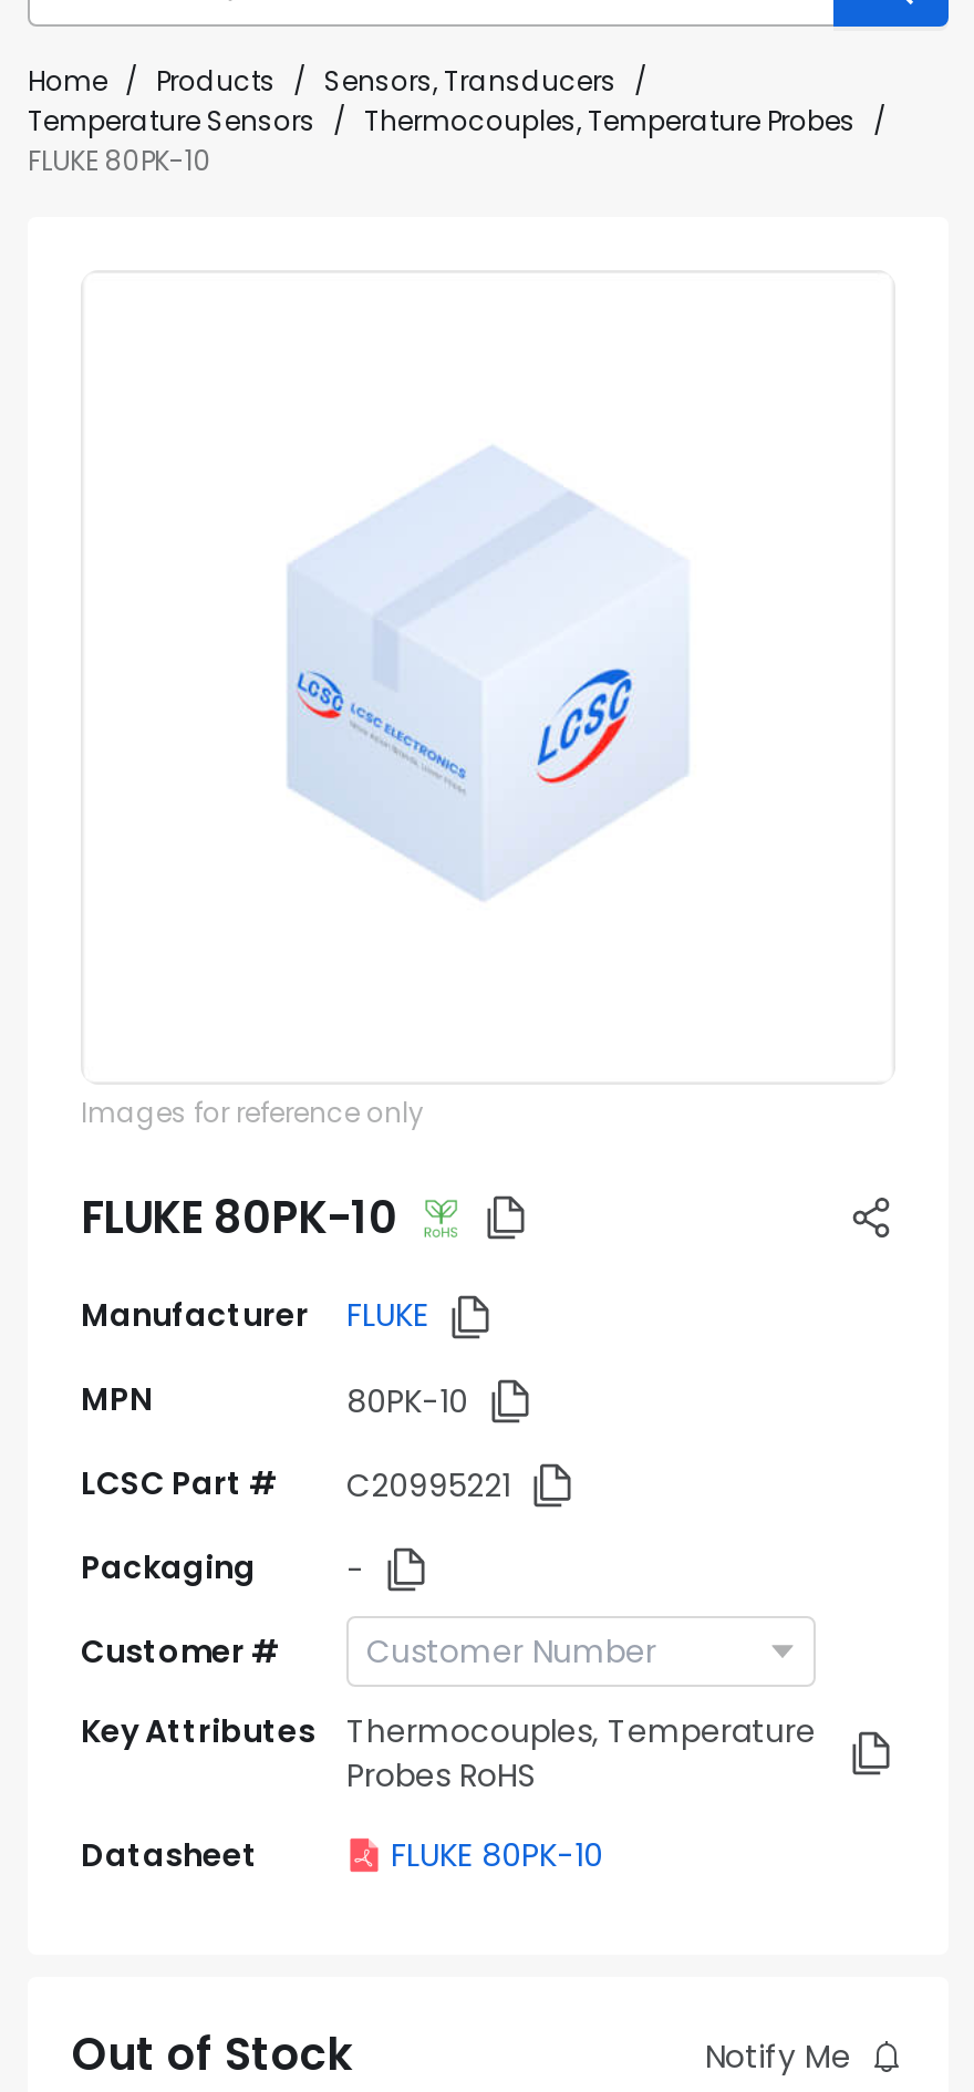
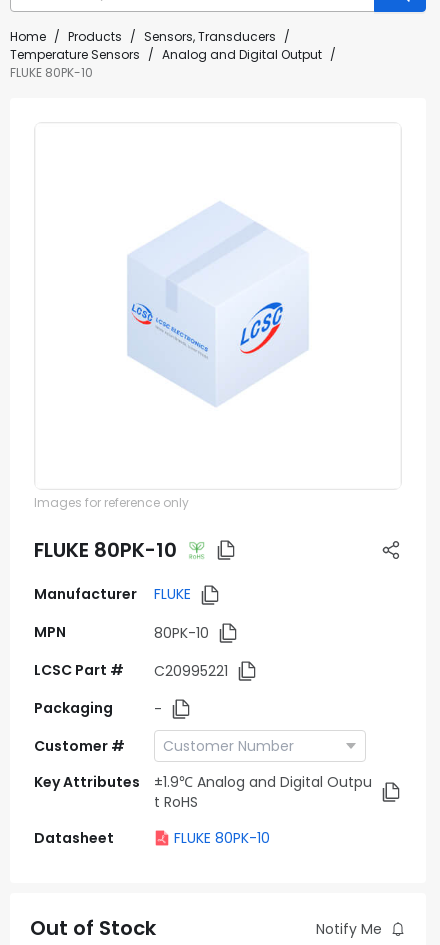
- Thermocouples, Temperature Probes
+ Analog and Digital Output

- Thermocouples, Temperature
- Probes RoHS
+ ±1.9℃ Analog and Digital Outpu
+ t RoHS
